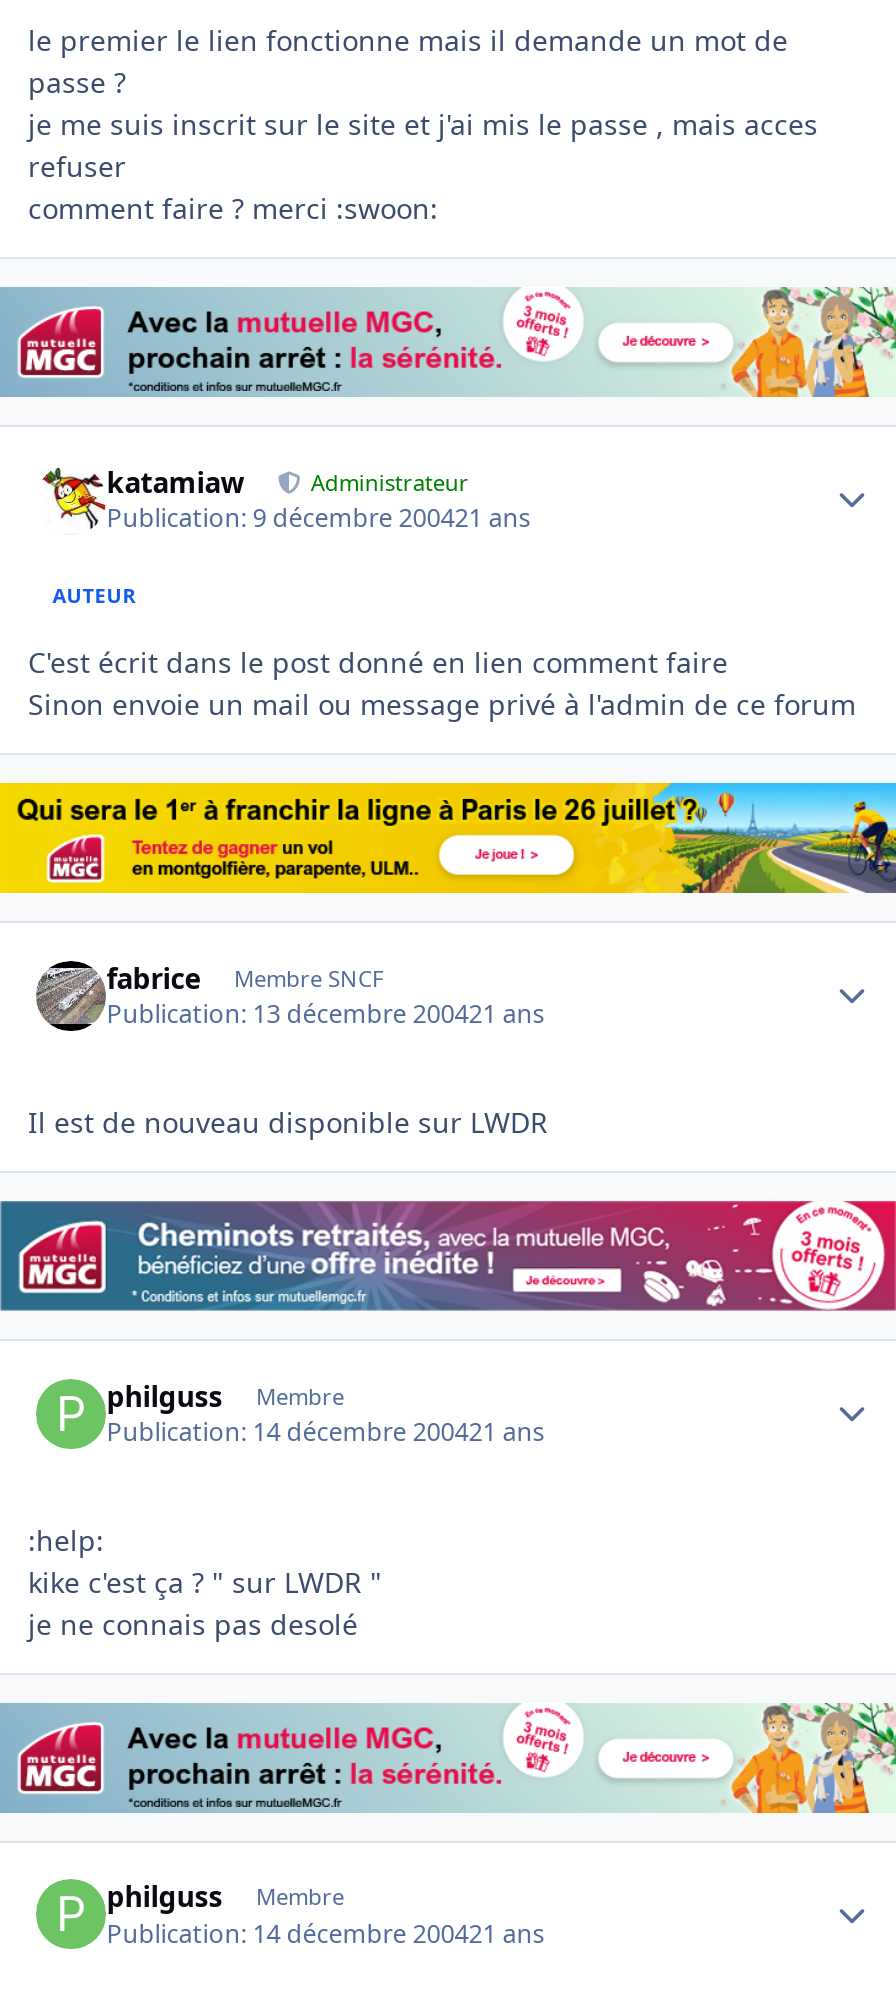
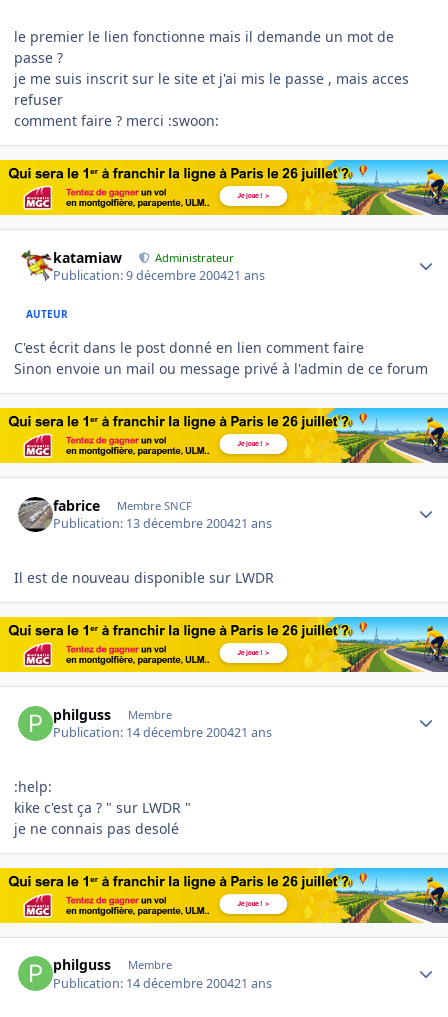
- [image]
+ [image]

- [image]
+ [image]

- [image]
+ [image]
